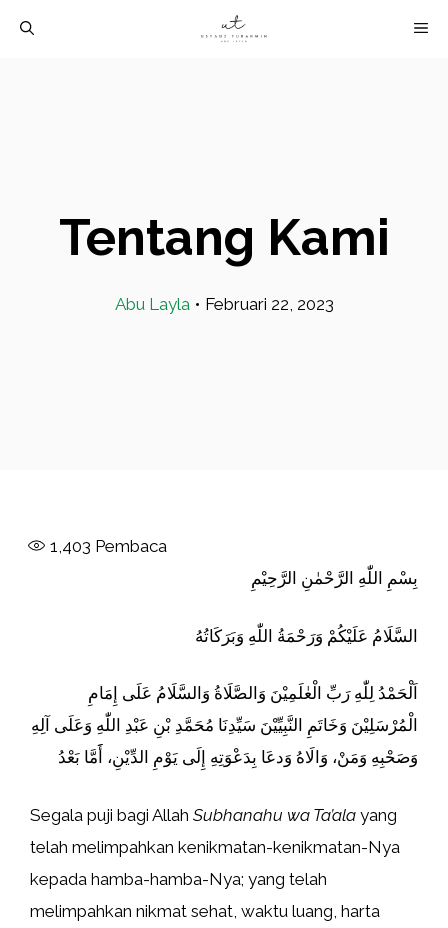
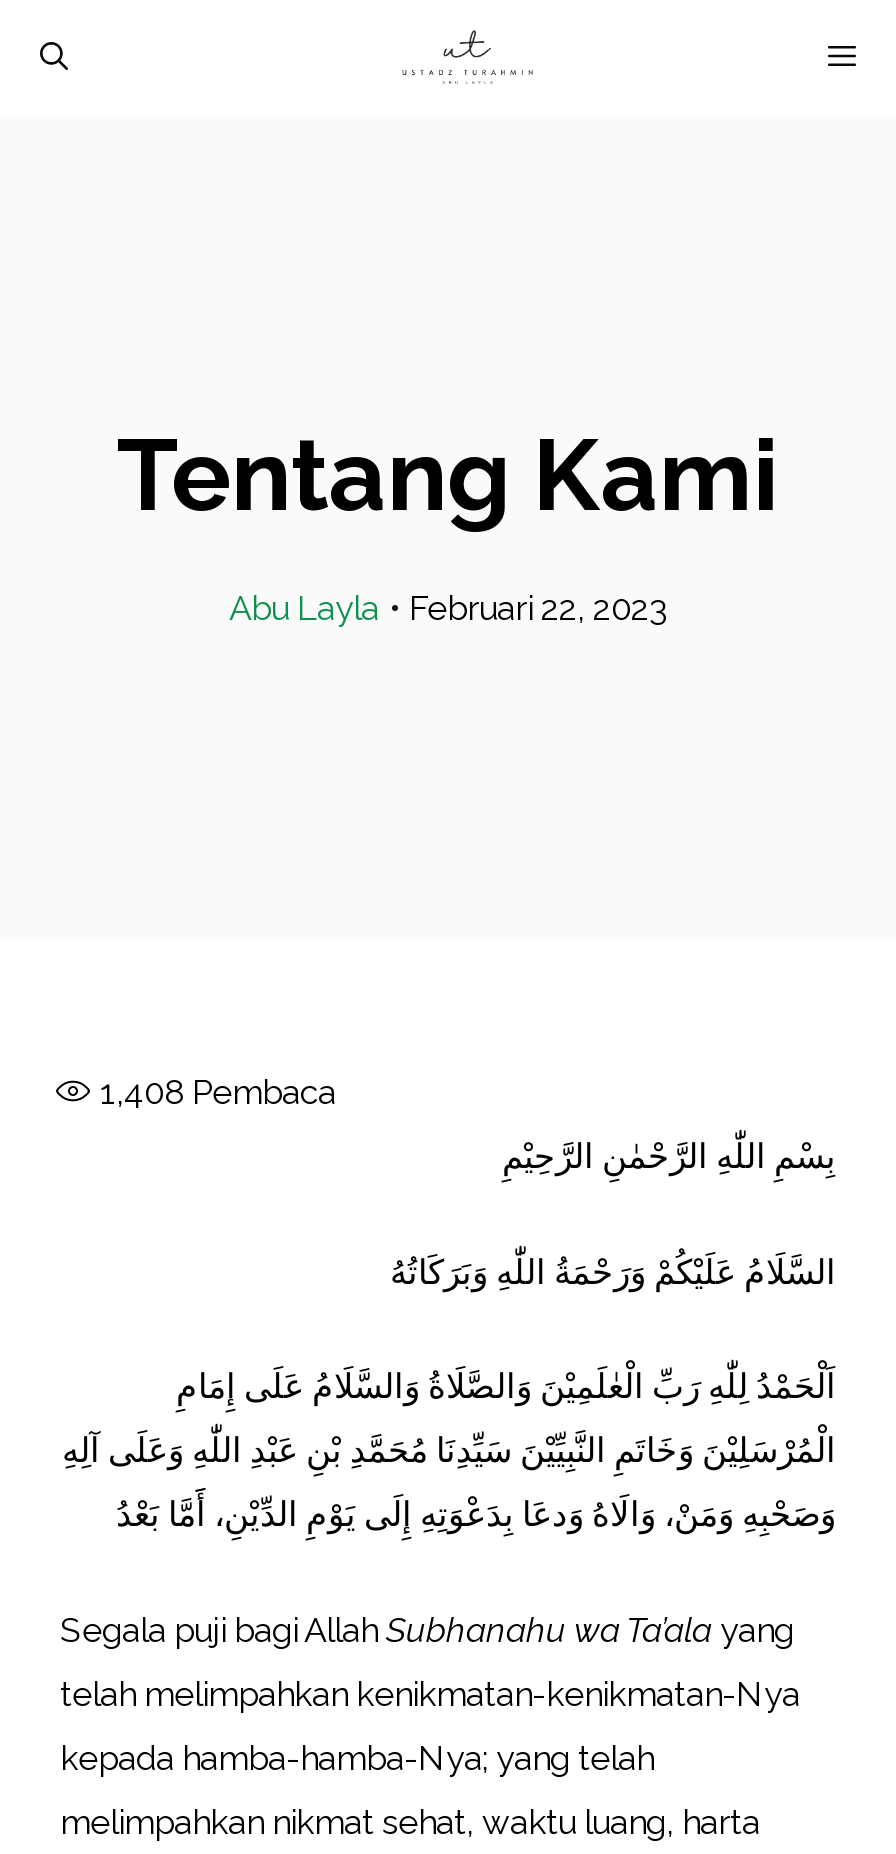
- 1,403 Pembaca
+ 1,408 Pembaca
